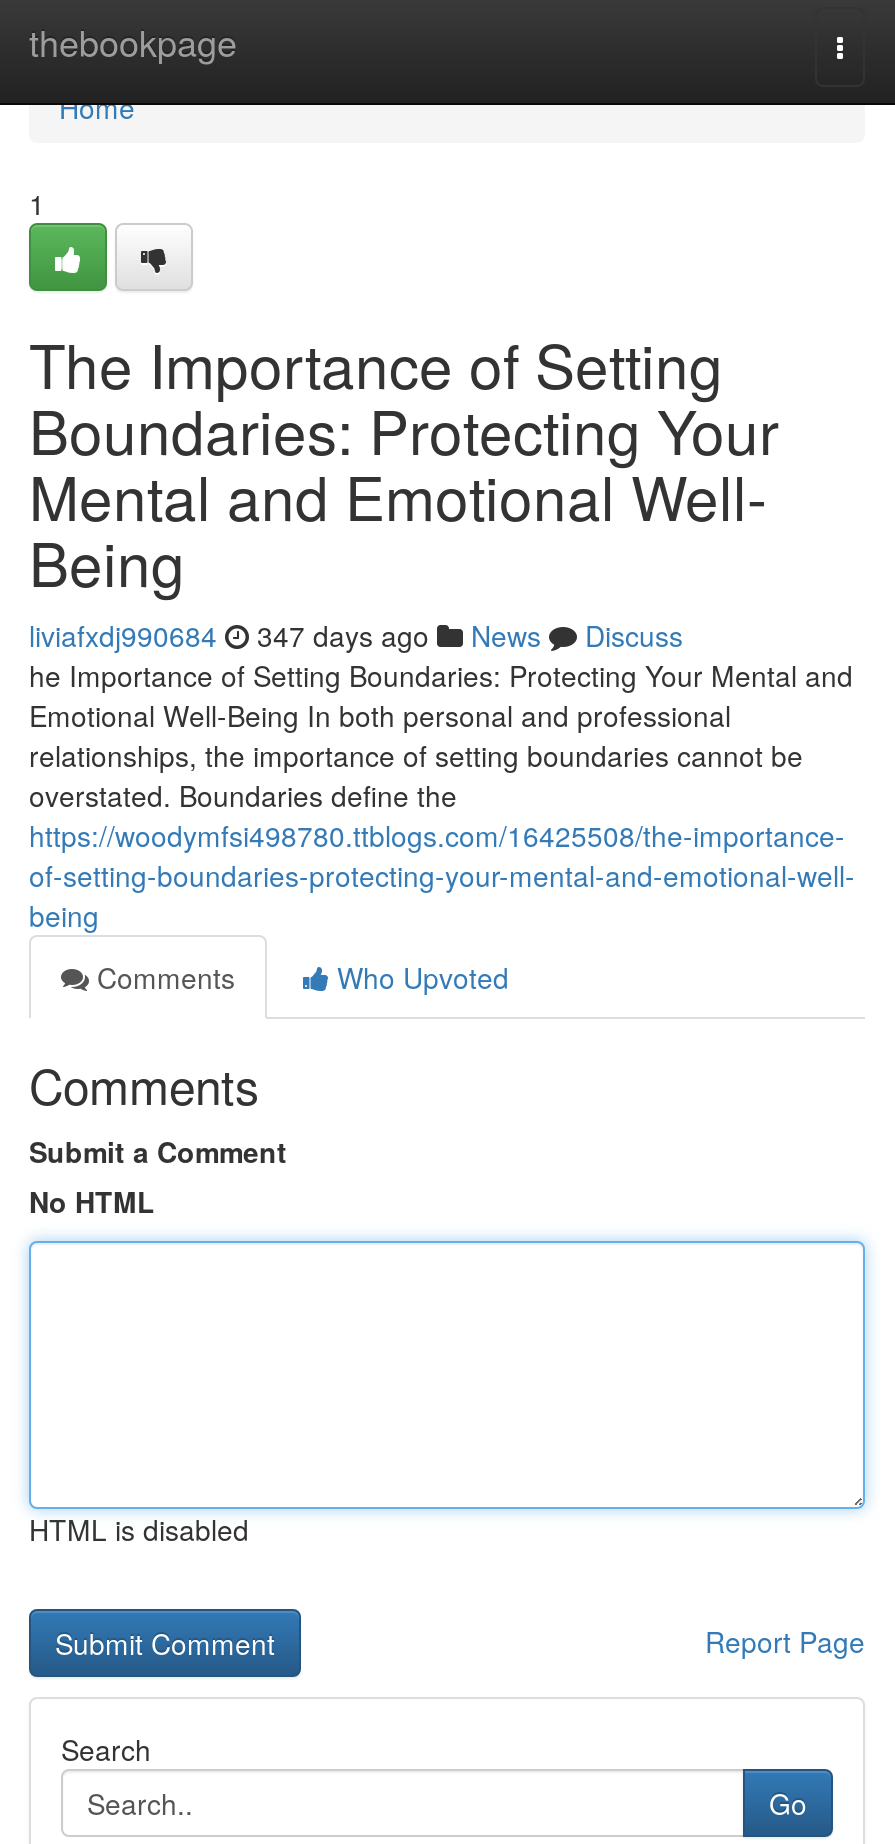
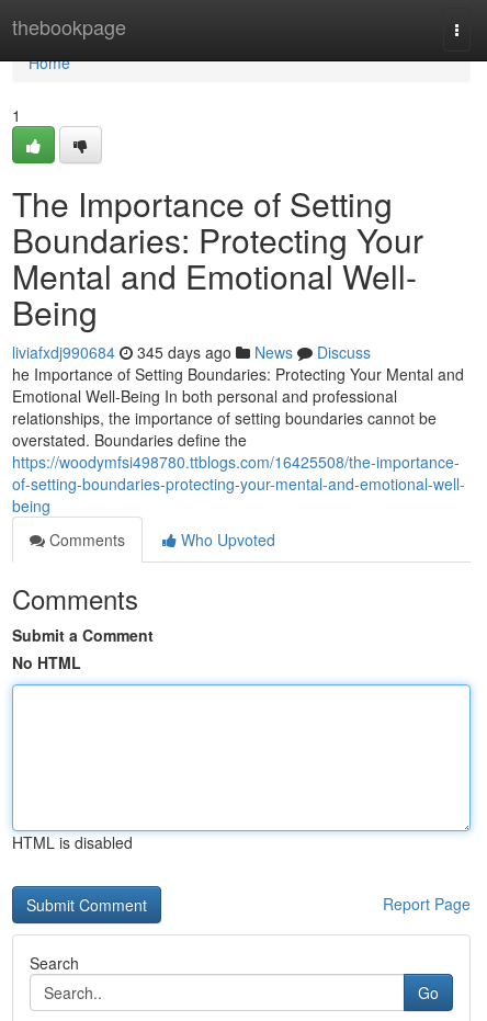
- liviafxdj990684 347 days ago News Discuss
+ liviafxdj990684 345 days ago News Discuss
